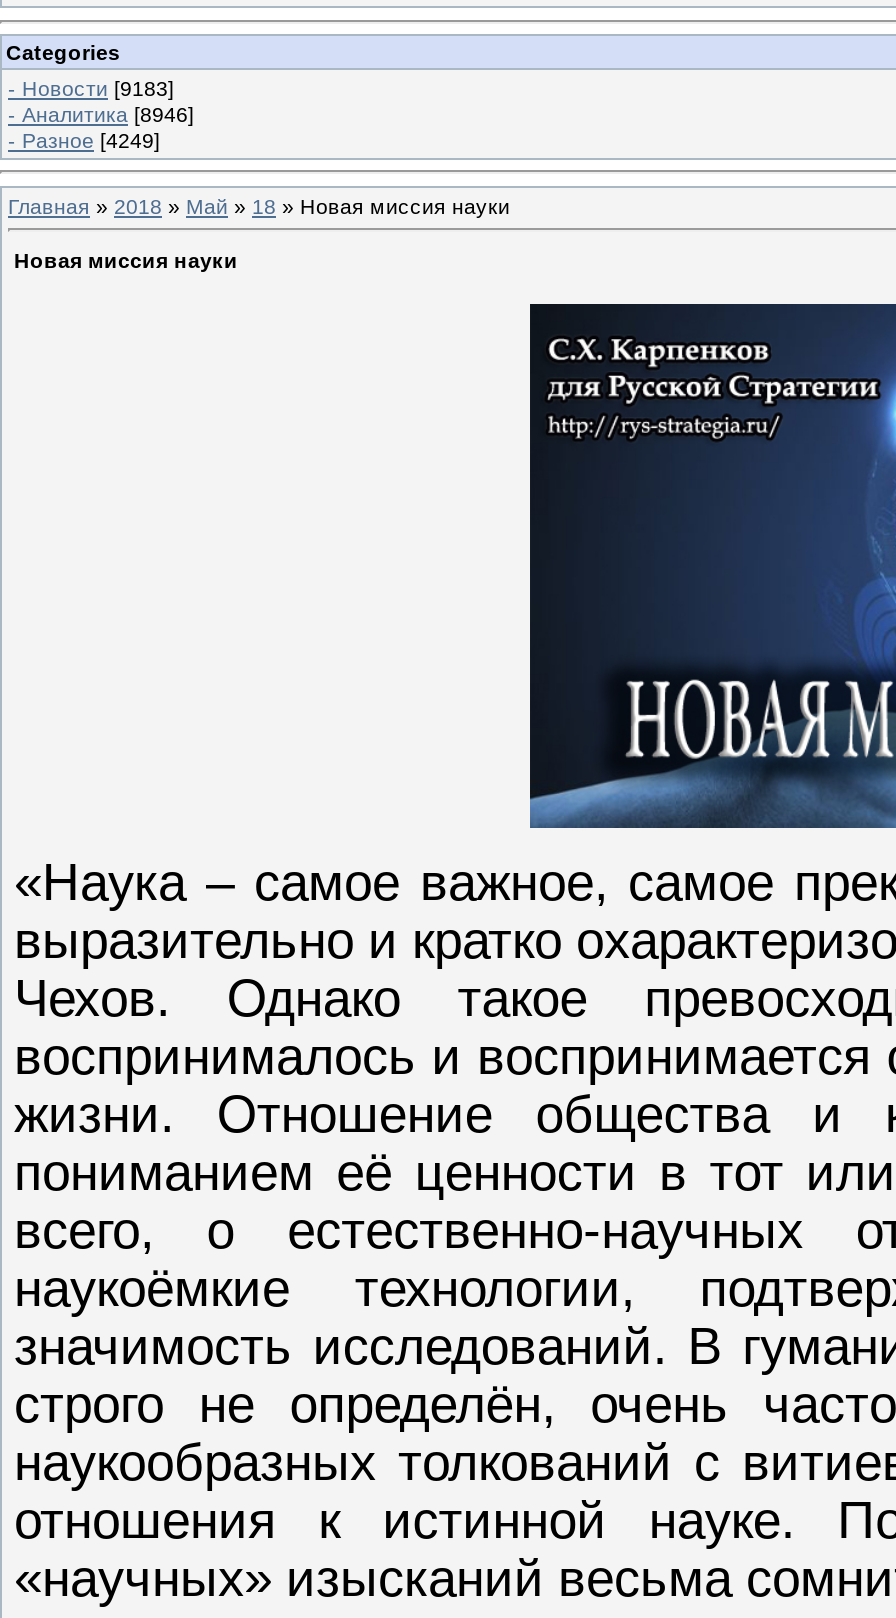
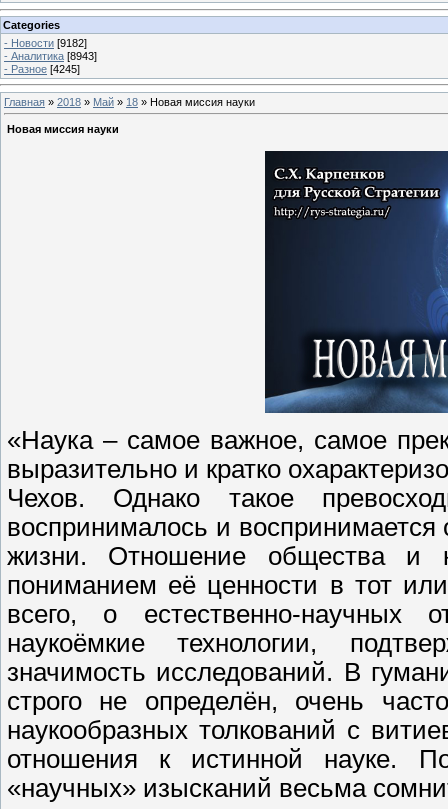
- - Новости [9183]
+ - Новости [9182]

- - Аналитика [8946]
+ - Аналитика [8943]

- - Разное [4249]
+ - Разное [4245]
